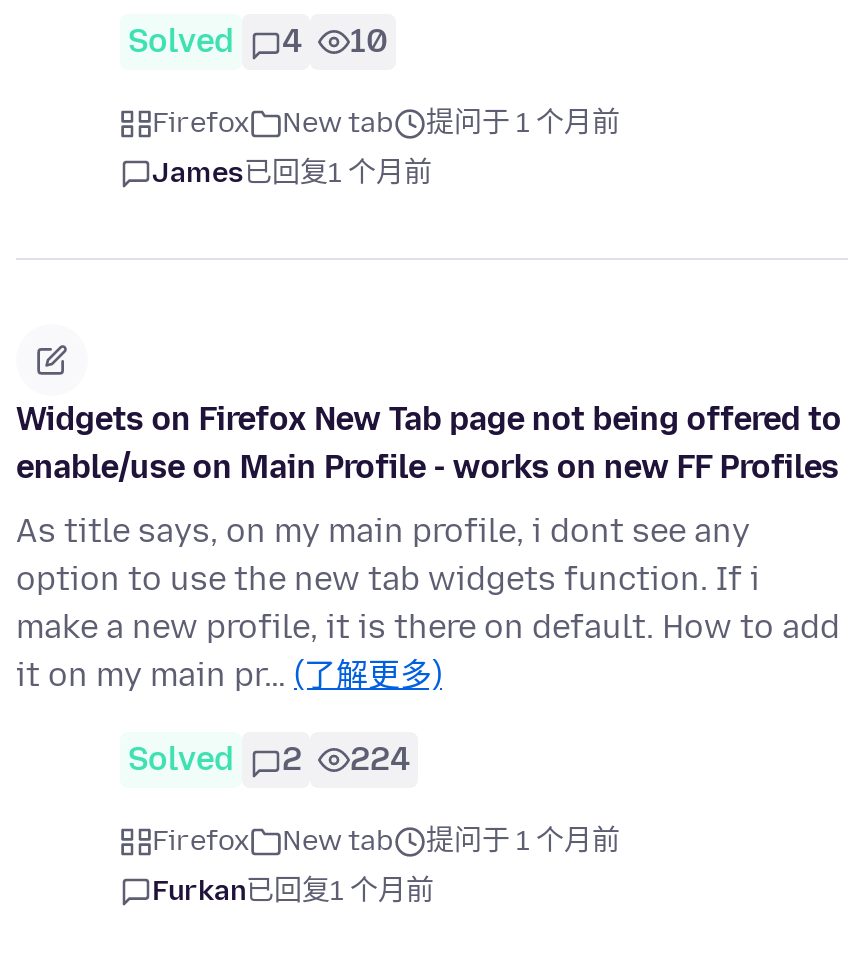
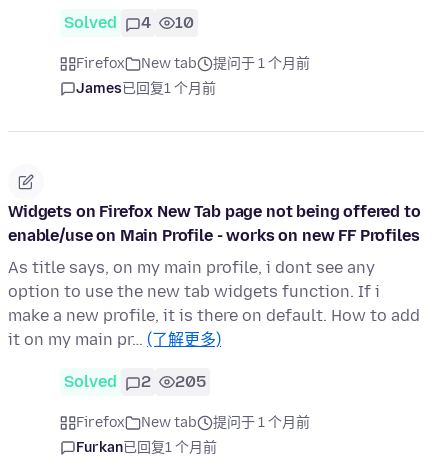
- Solved 2 224
+ Solved 2 205
